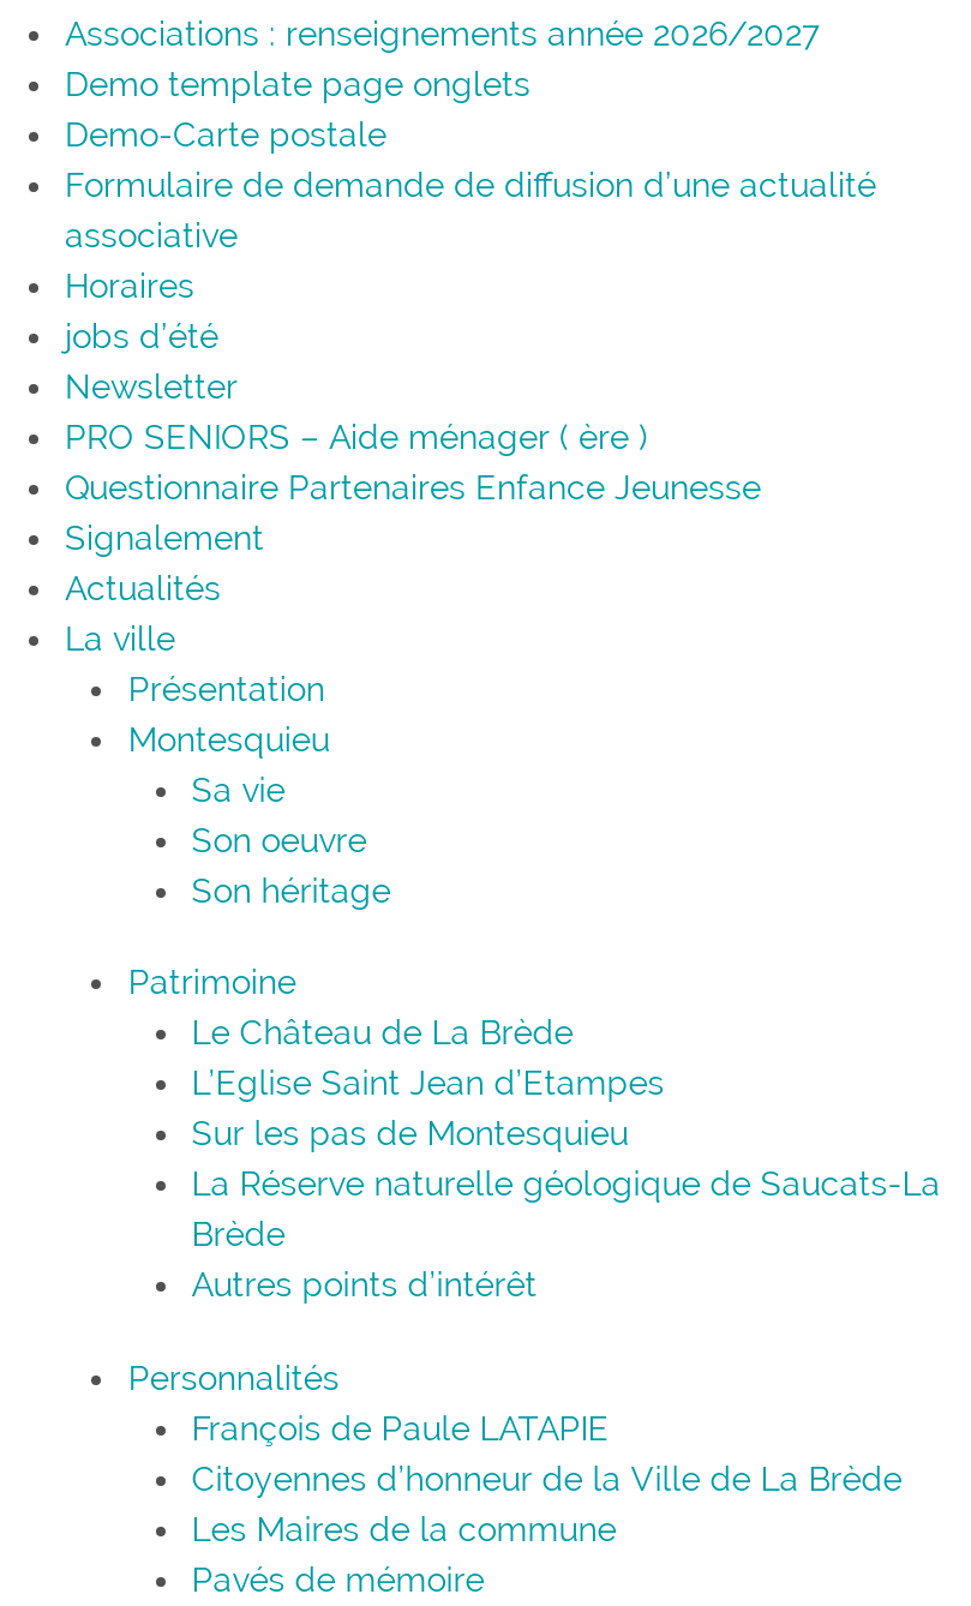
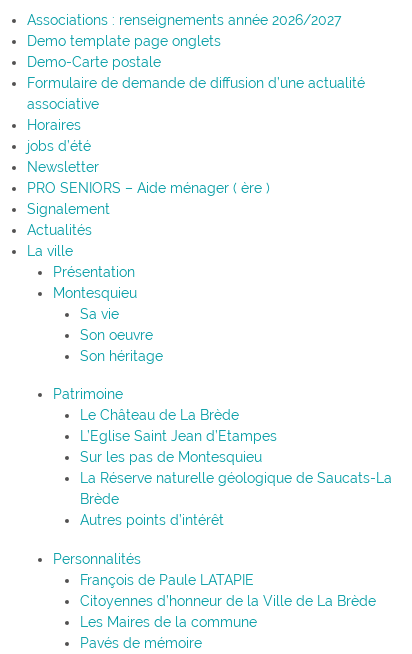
- Questionnaire Partenaires Enfance Jeunesse
